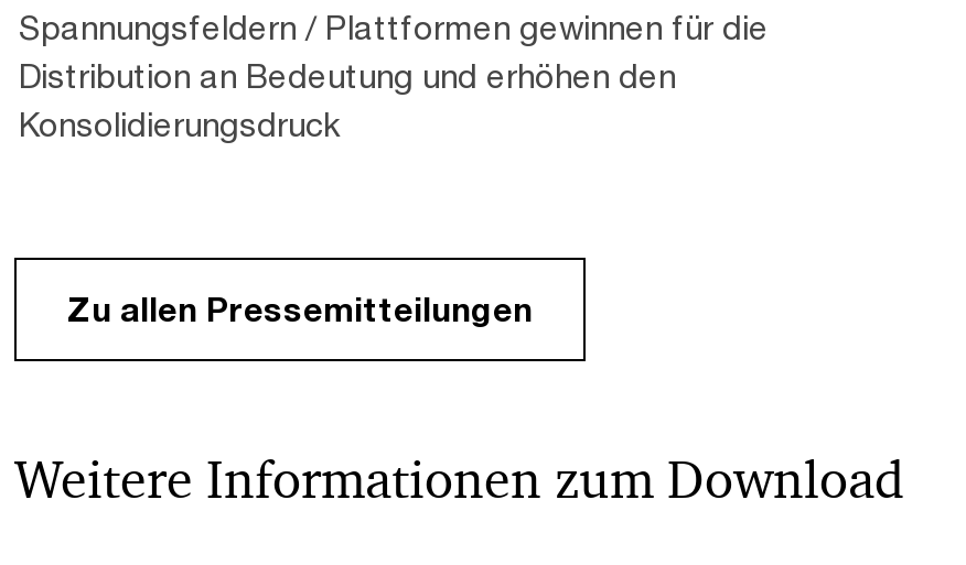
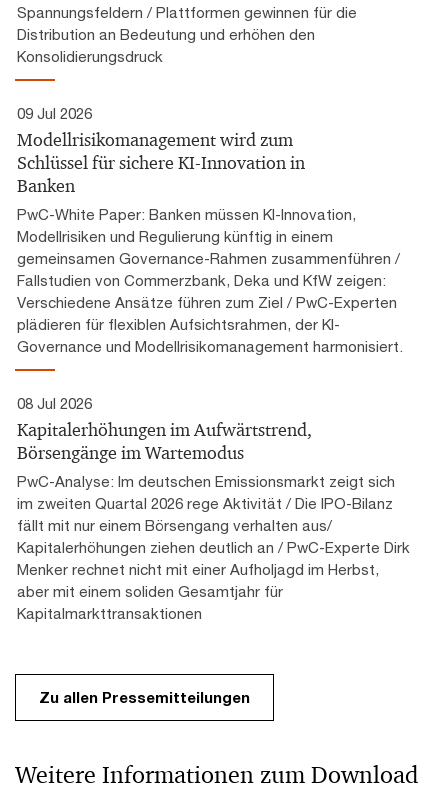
+ 09 Jul 2026
+ Modellrisikomanagement wird zum
+ Schlüssel für sichere KI-Innovation in
+ Banken
+ PwC-White Paper: Banken müssen KI-Innovation,
+ Modellrisiken und Regulierung künftig in einem
+ gemeinsamen Governance-Rahmen zusammenführen /
+ Fallstudien von Commerzbank, Deka und KfW zeigen:
+ Verschiedene Ansätze führen zum Ziel / PwC-Experten
+ plädieren für flexiblen Aufsichtsrahmen, der KI-
+ Governance und Modellrisikomanagement harmonisiert.
+ 08 Jul 2026
+ Kapitalerhöhungen im Aufwärtstrend,
+ Börsengänge im Wartemodus
+ PwC-Analyse: Im deutschen Emissionsmarkt zeigt sich
+ im zweiten Quartal 2026 rege Aktivität / Die IPO-Bilanz
+ fällt mit nur einem Börsengang verhalten aus/
+ Kapitalerhöhungen ziehen deutlich an / PwC-Experte Dirk
+ Menker rechnet nicht mit einer Aufholjagd im Herbst,
+ aber mit einem soliden Gesamtjahr für
+ Kapitalmarkttransaktionen
